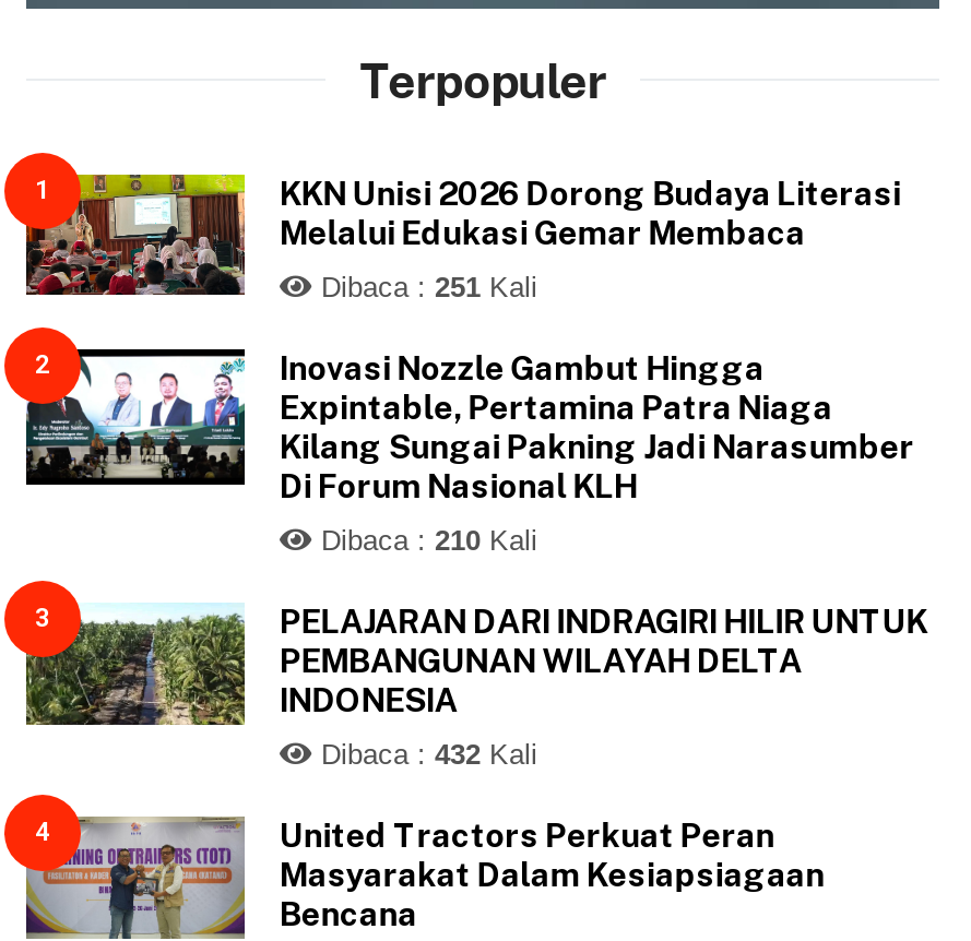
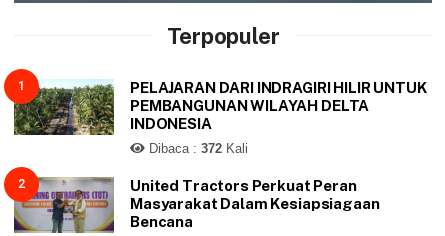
- [image]
- KKN Unisi 2026 Dorong Budaya Literasi
- Melalui Edukasi Gemar Membaca
- Dibaca : 251 Kali
- 2
- Inovasi Nozzle Gambut Hingga
- Expintable, Pertamina Patra Niaga
- Kilang Sungai Pakning Jadi Narasumber
- Di Forum Nasional KLH
- Dibaca : 210 Kali
- 3

- [image]

- Dibaca : 432 Kali
+ Dibaca : 372 Kali

- 4
+ 2
